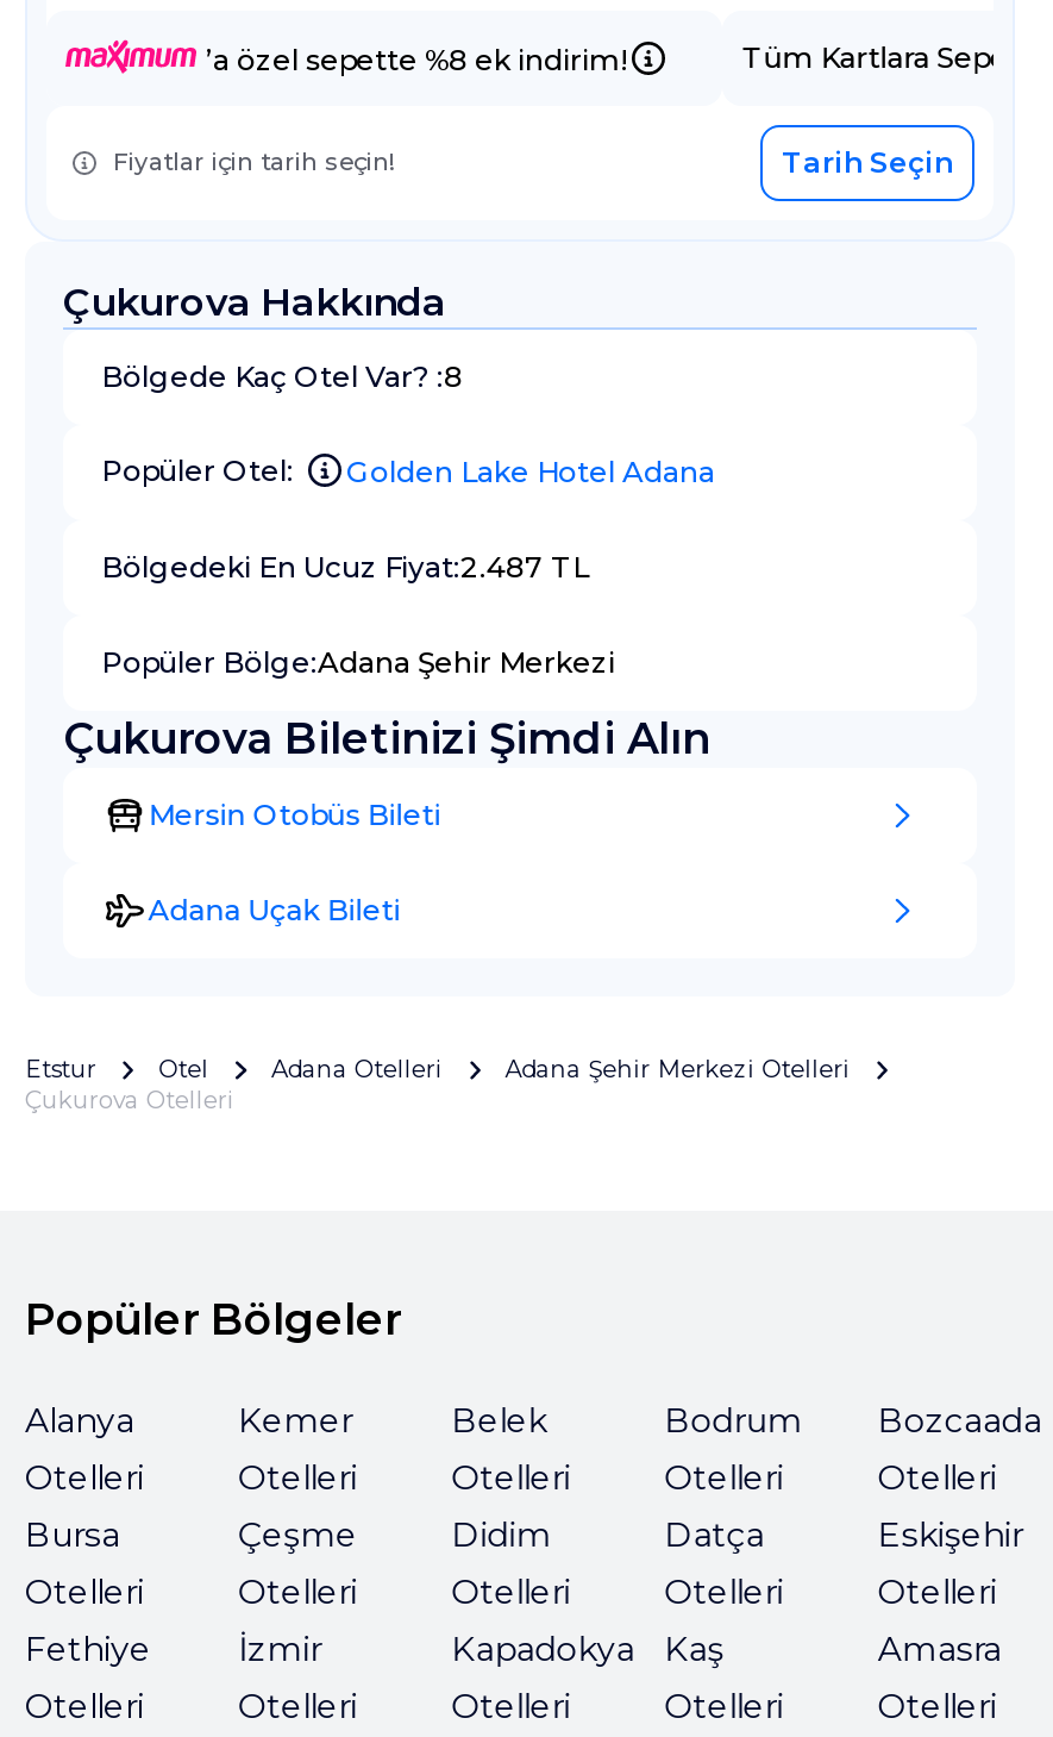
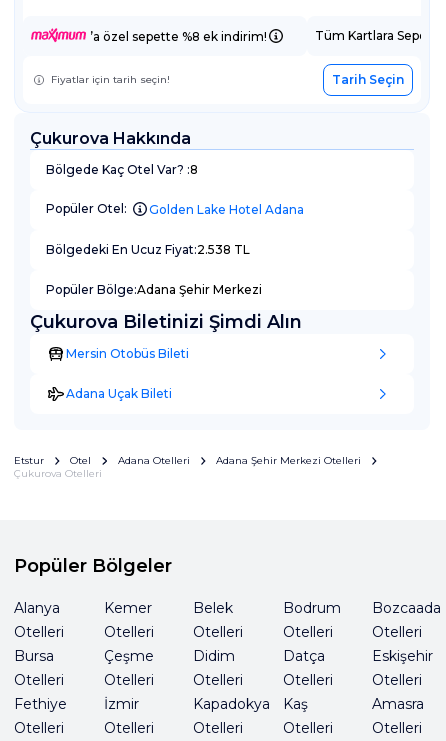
- Bölgedeki En Ucuz Fiyat:2.487 TL
+ Bölgedeki En Ucuz Fiyat:2.538 TL
